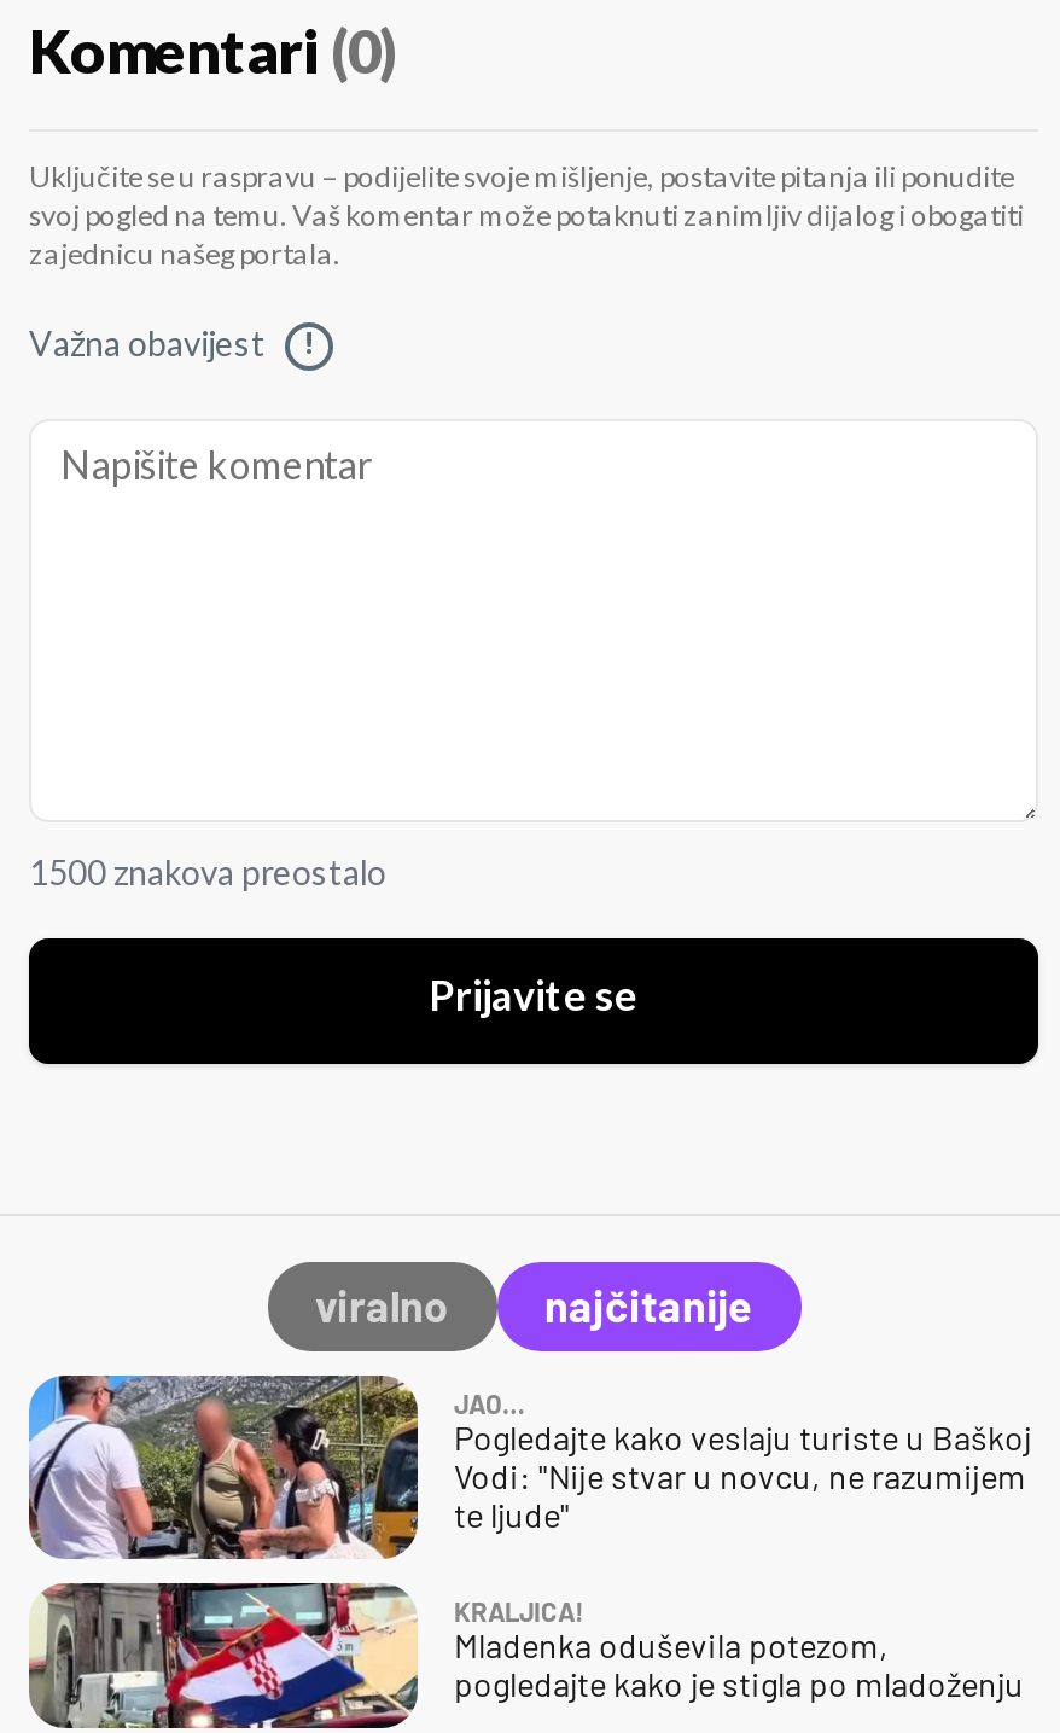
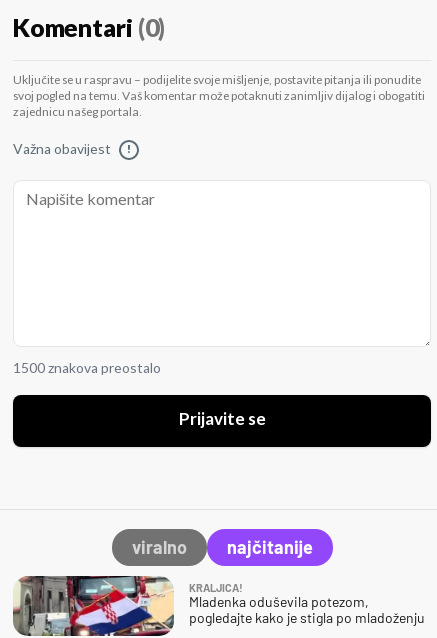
- [image]
- JAO…
- Pogledajte kako veslaju turiste u Baškoj
- Vodi: "Nije stvar u novcu, ne razumijem
- te ljude"
